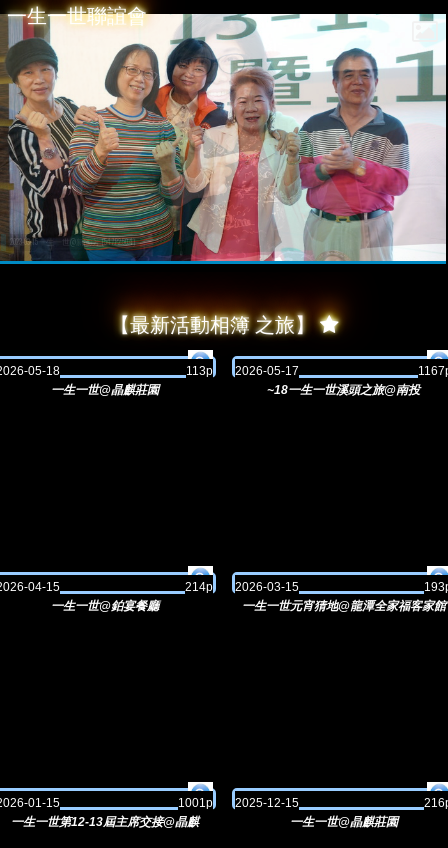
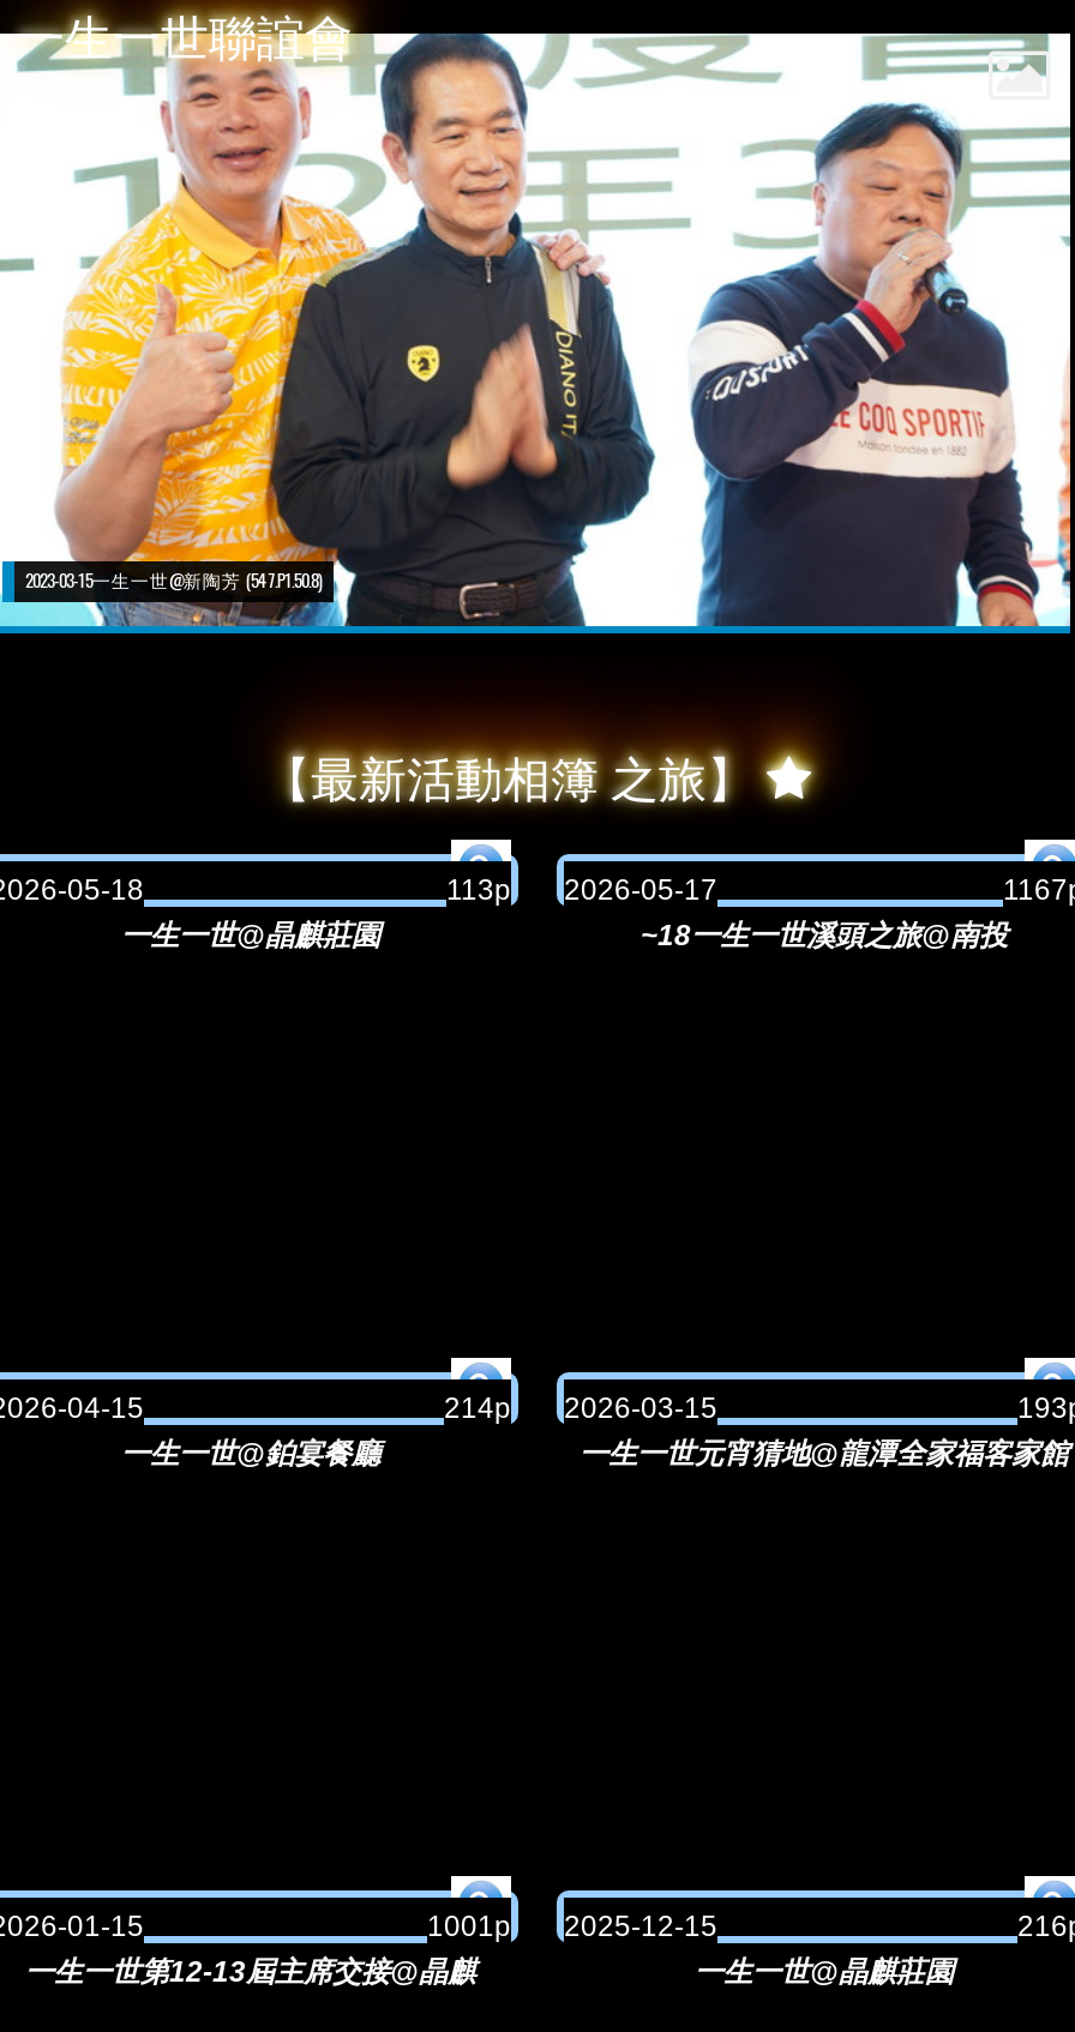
- [image]
+ [image]
